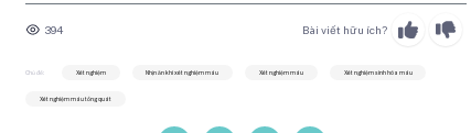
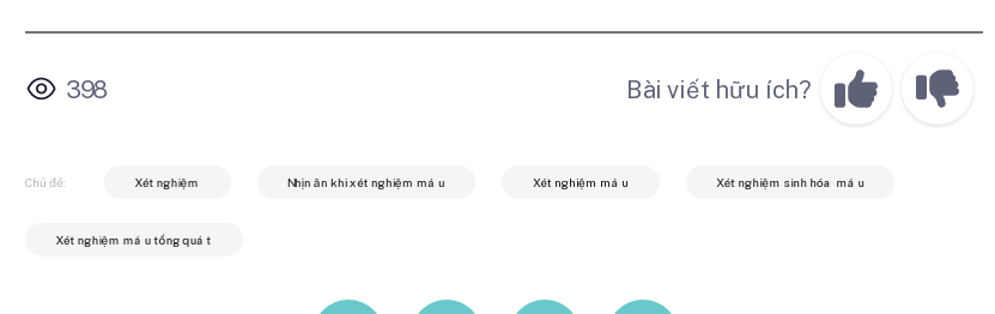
- 394
+ 398
